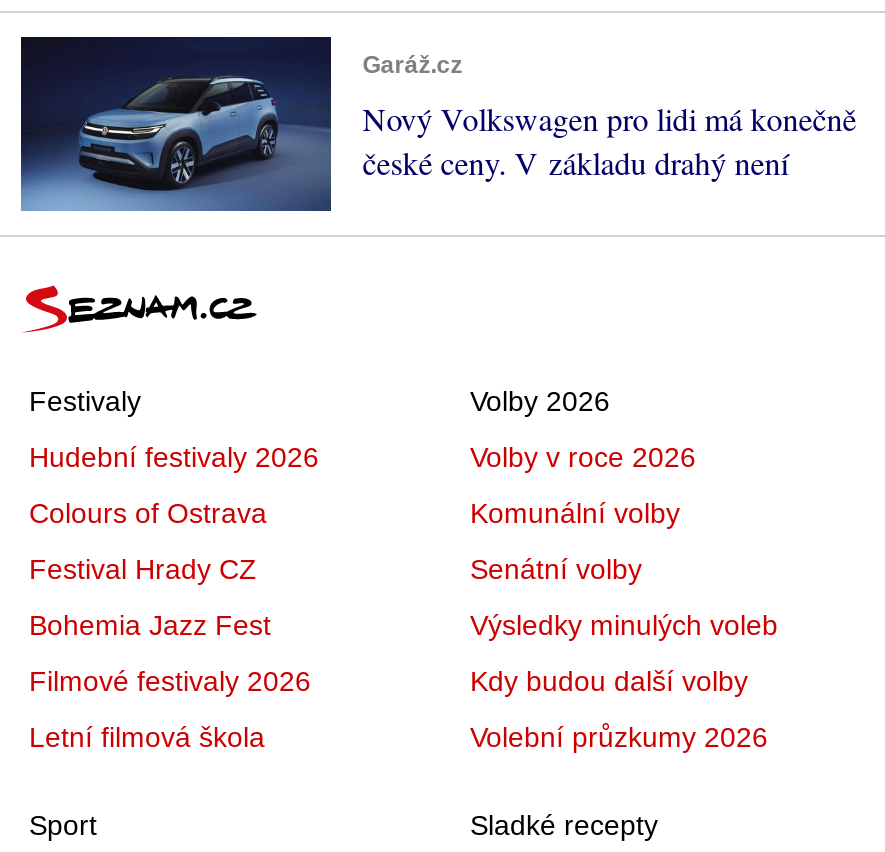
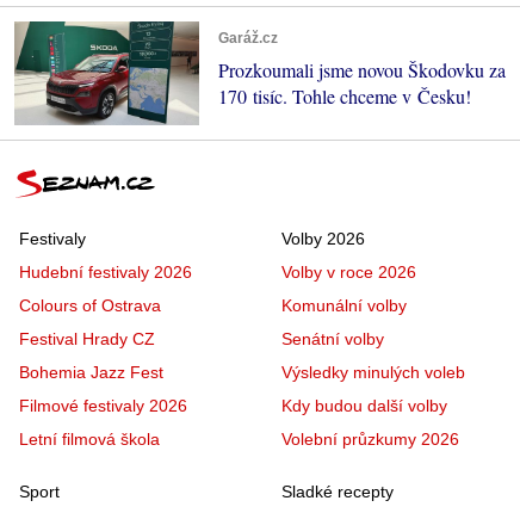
- [image]
- Nový Volkswagen pro lidi má konečně
- české ceny. V základu drahý není
+ [image]
+ Prozkoumali jsme novou Škodovku za
+ 170 tisíc. Tohle chceme v Česku!
